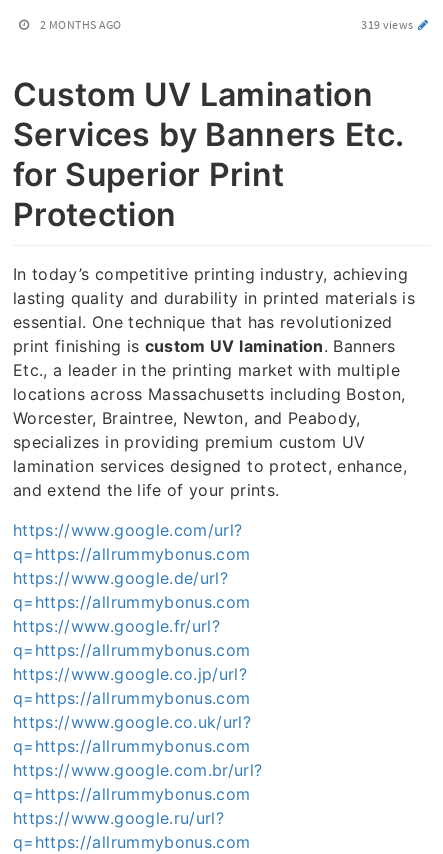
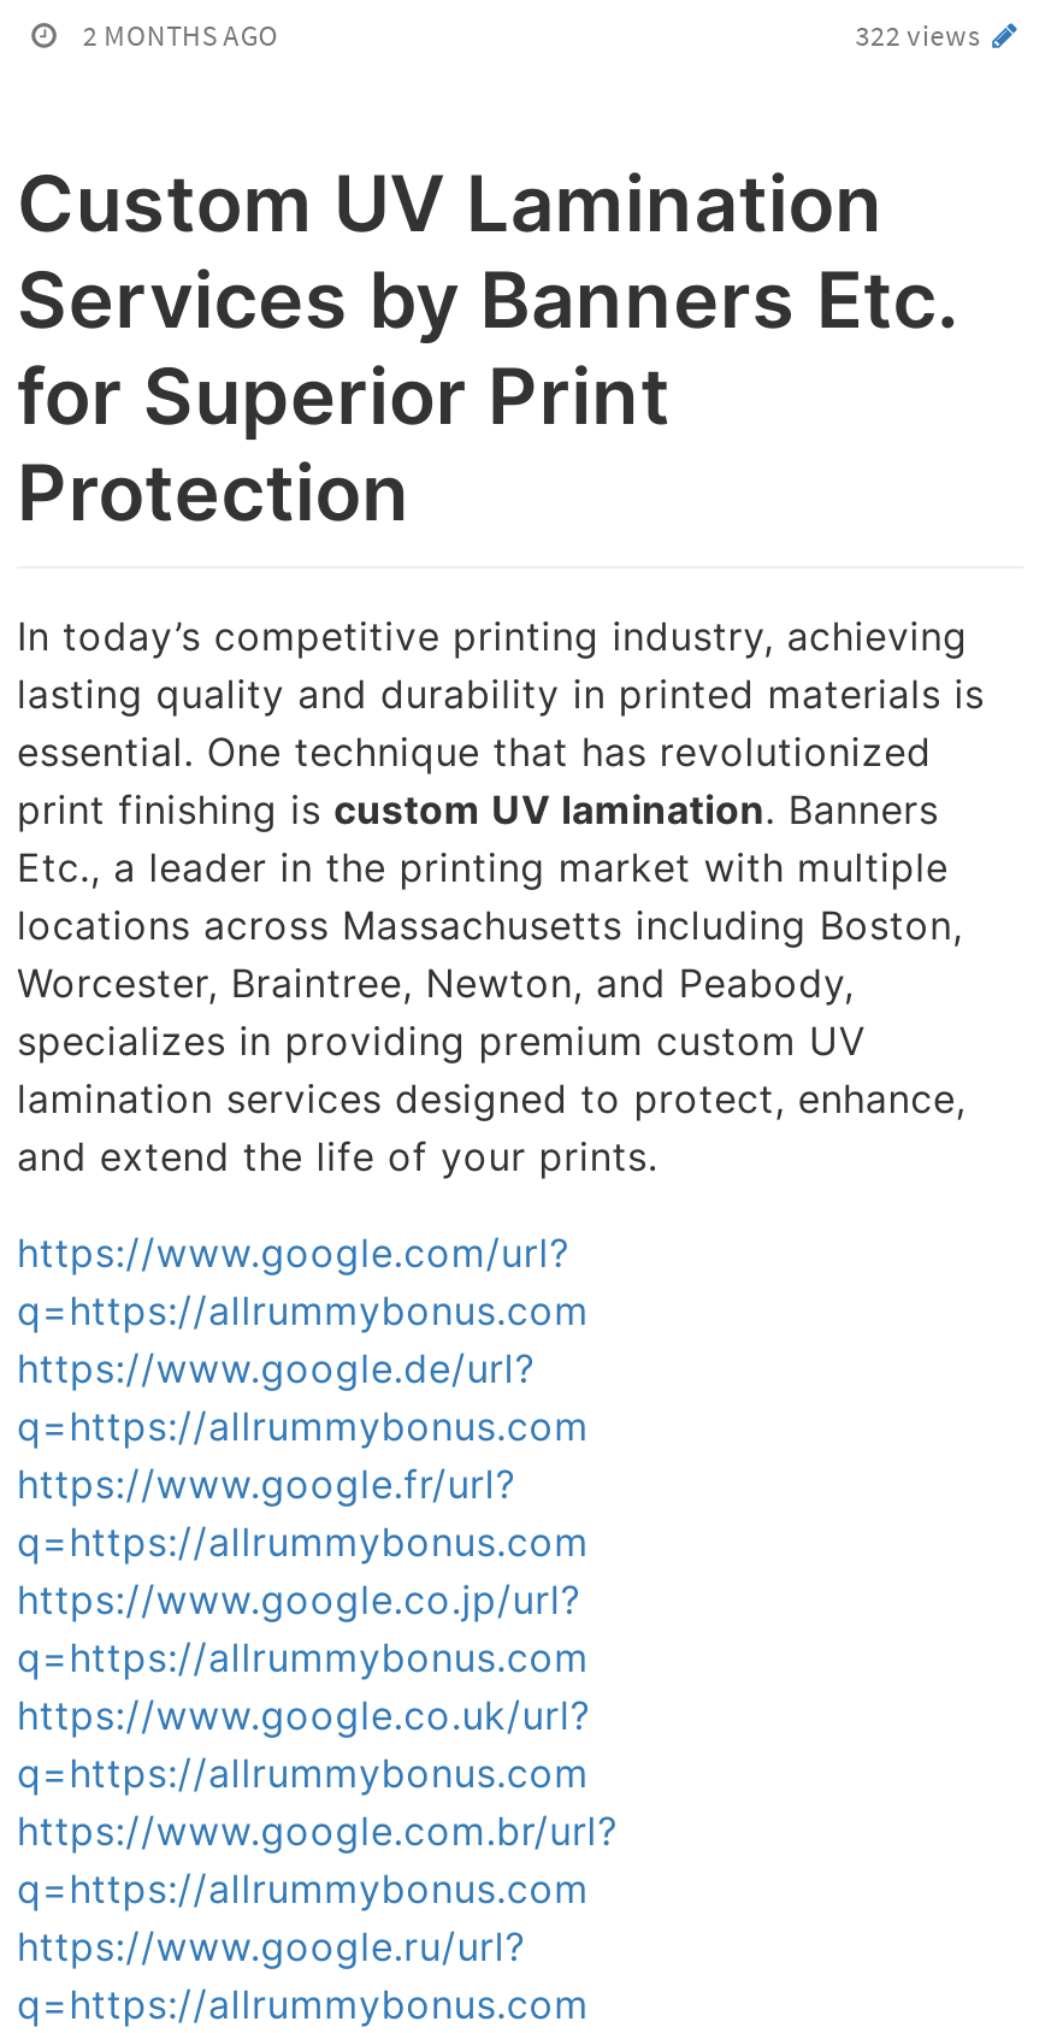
- 319 views
+ 322 views
